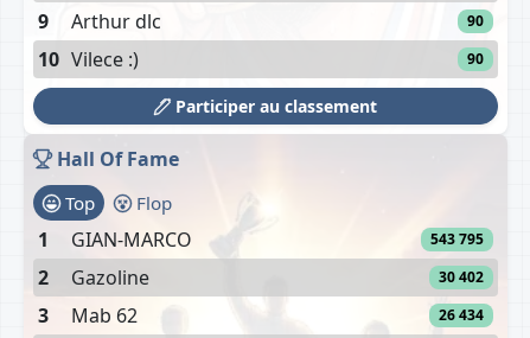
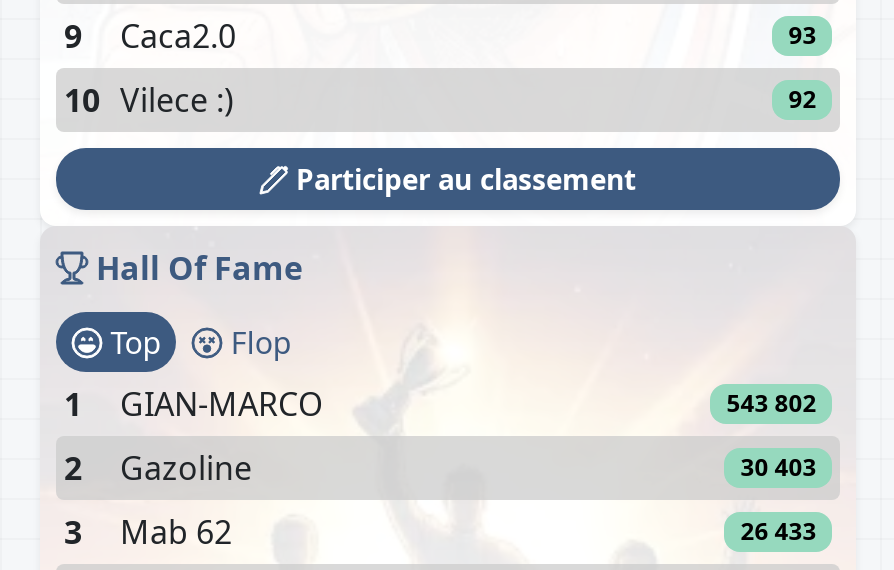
- Arthur dlc
- 90
+ Caca2.0
+ 93

- 90
+ 92

- 543 795
+ 543 802

- 30 402
+ 30 403

- 26 434
+ 26 433
